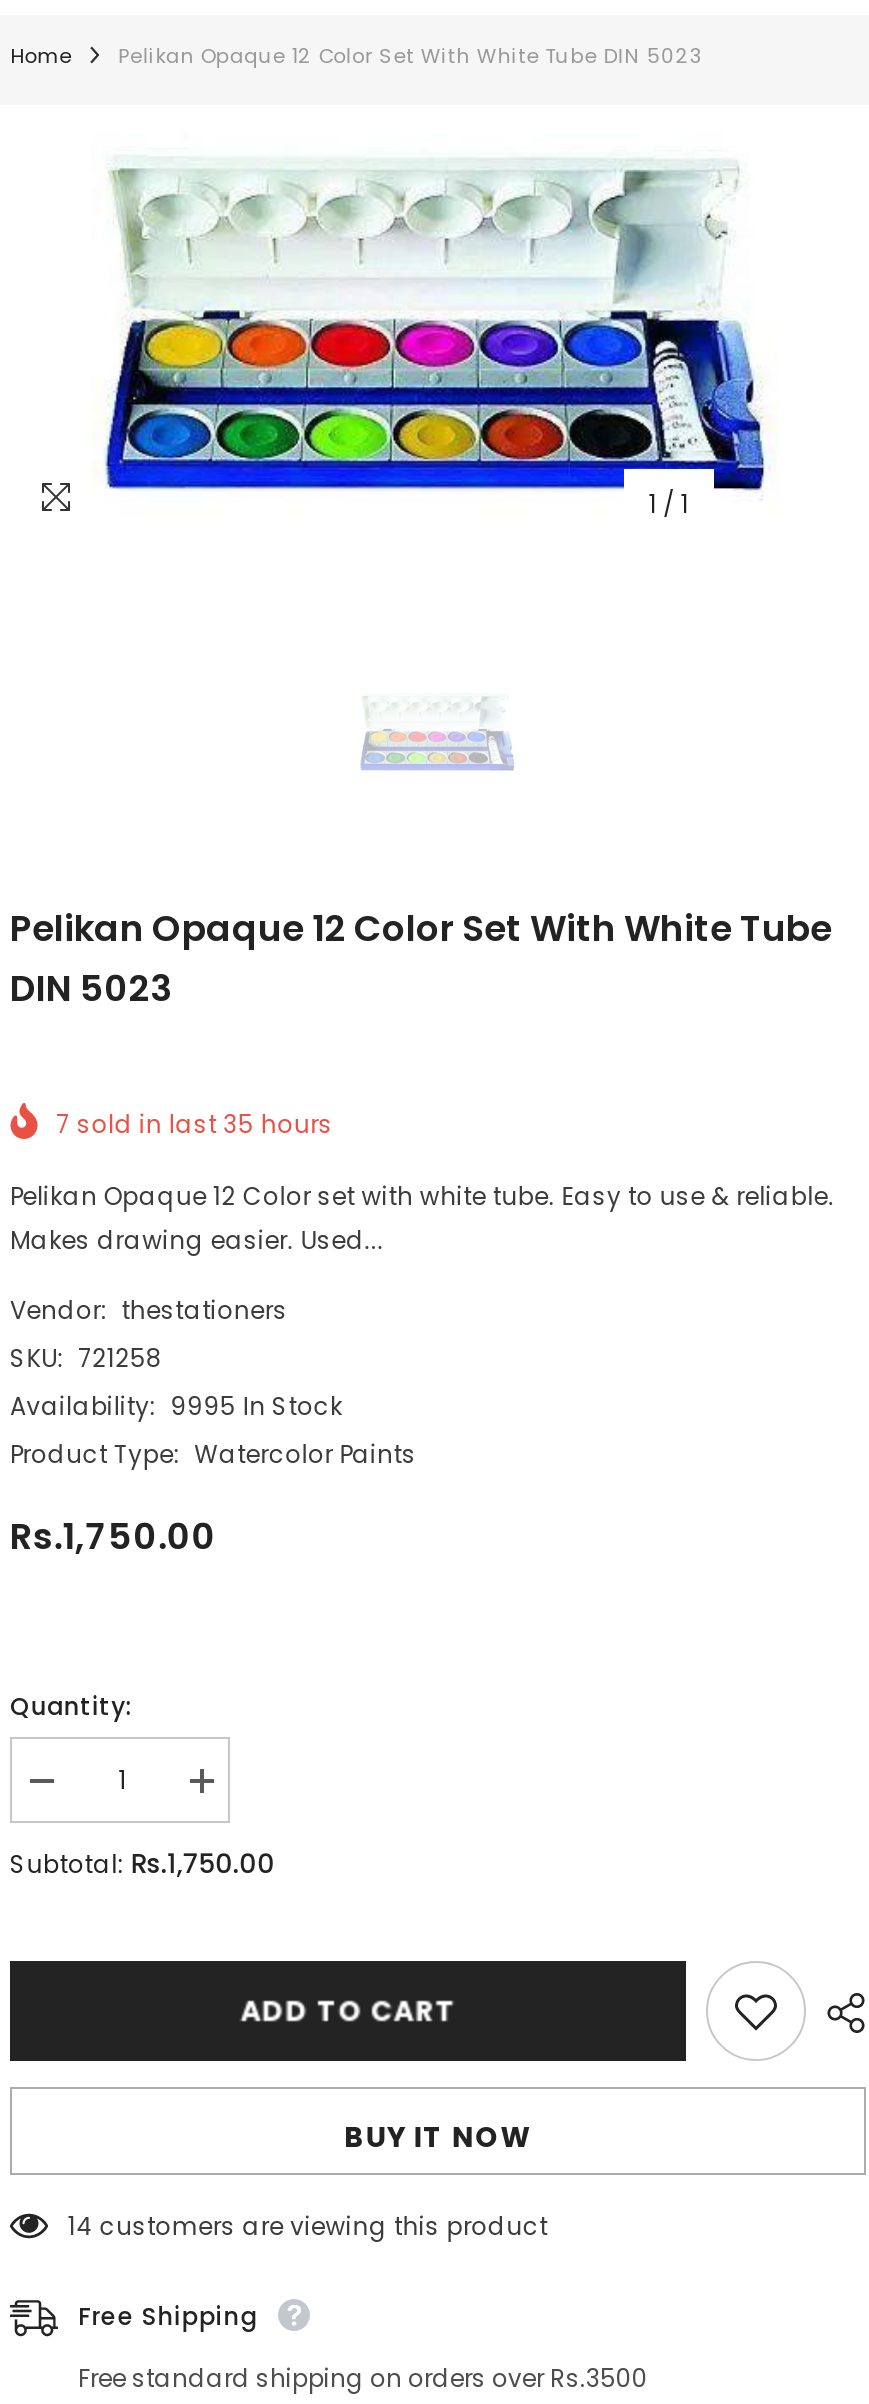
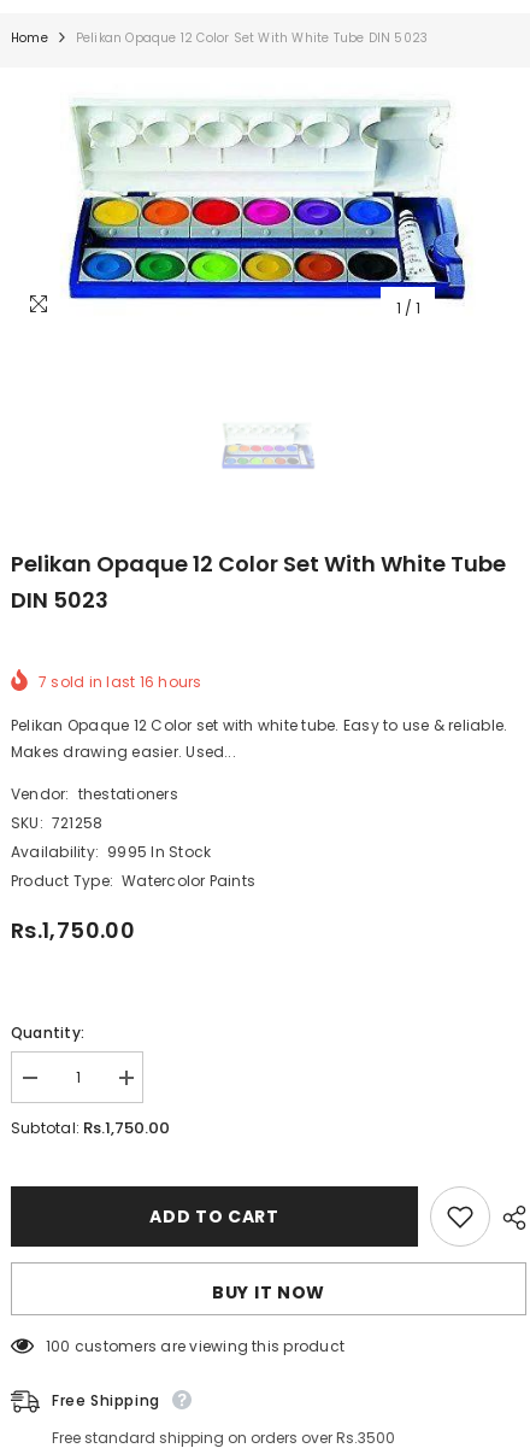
- 7 sold in last 35 hours
+ 7 sold in last 16 hours

- 14 customers are viewing this product
+ 100 customers are viewing this product
